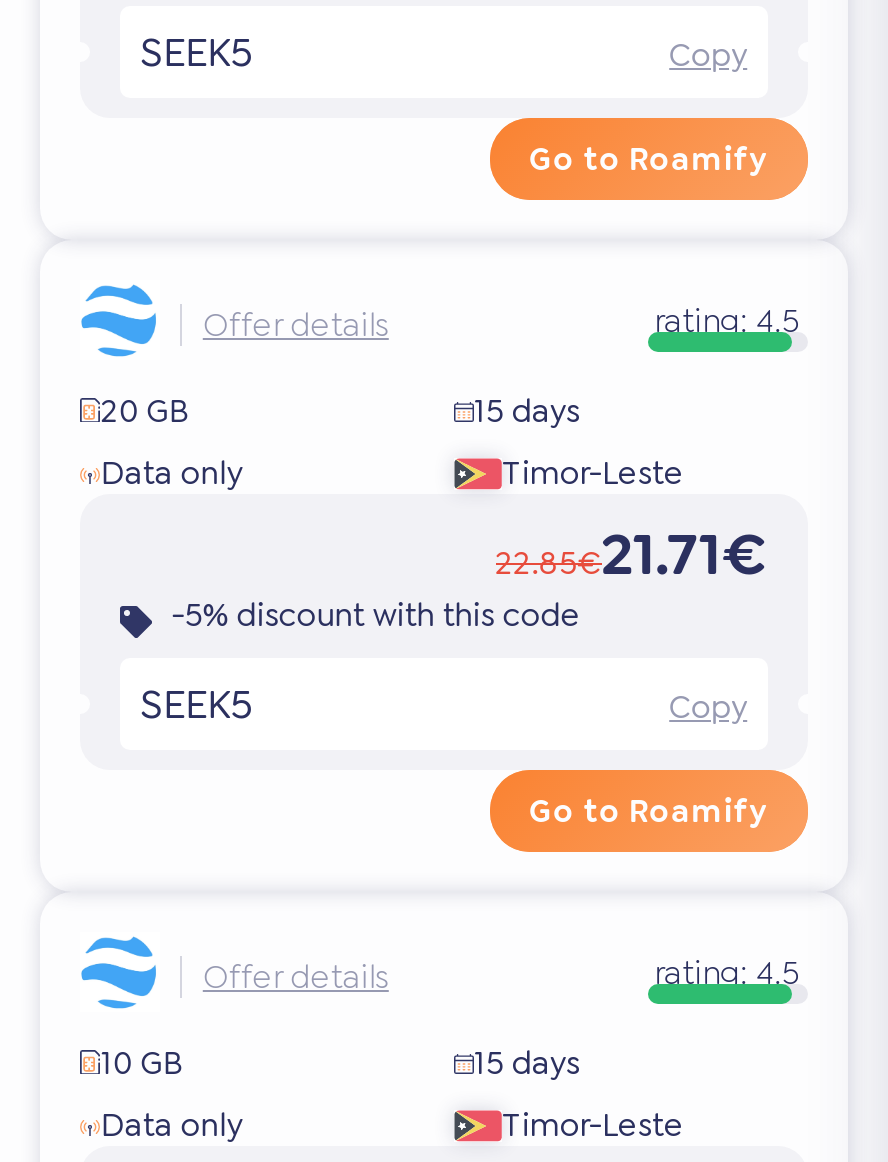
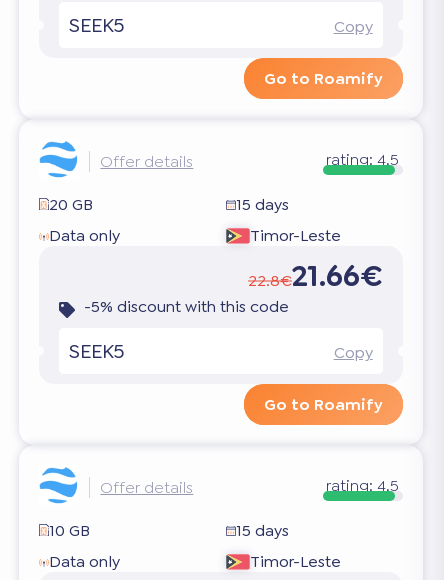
- 22.85€21.71€
+ 22.8€21.66€
